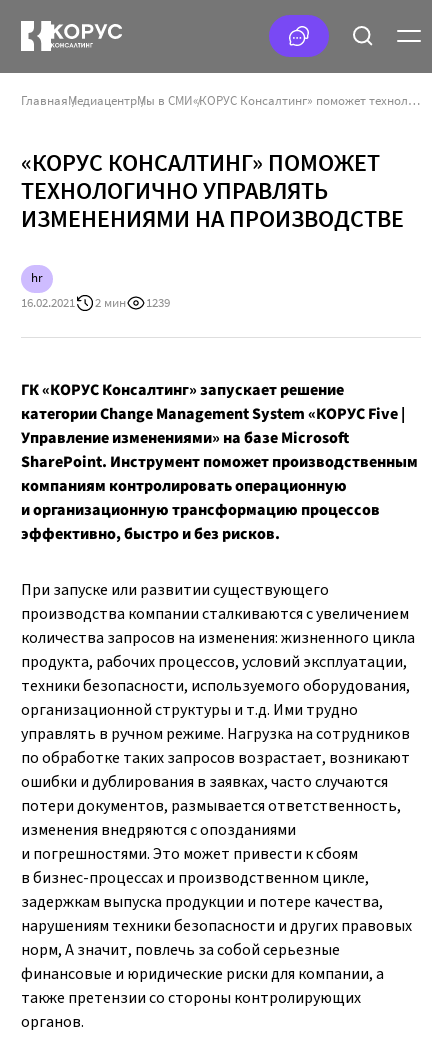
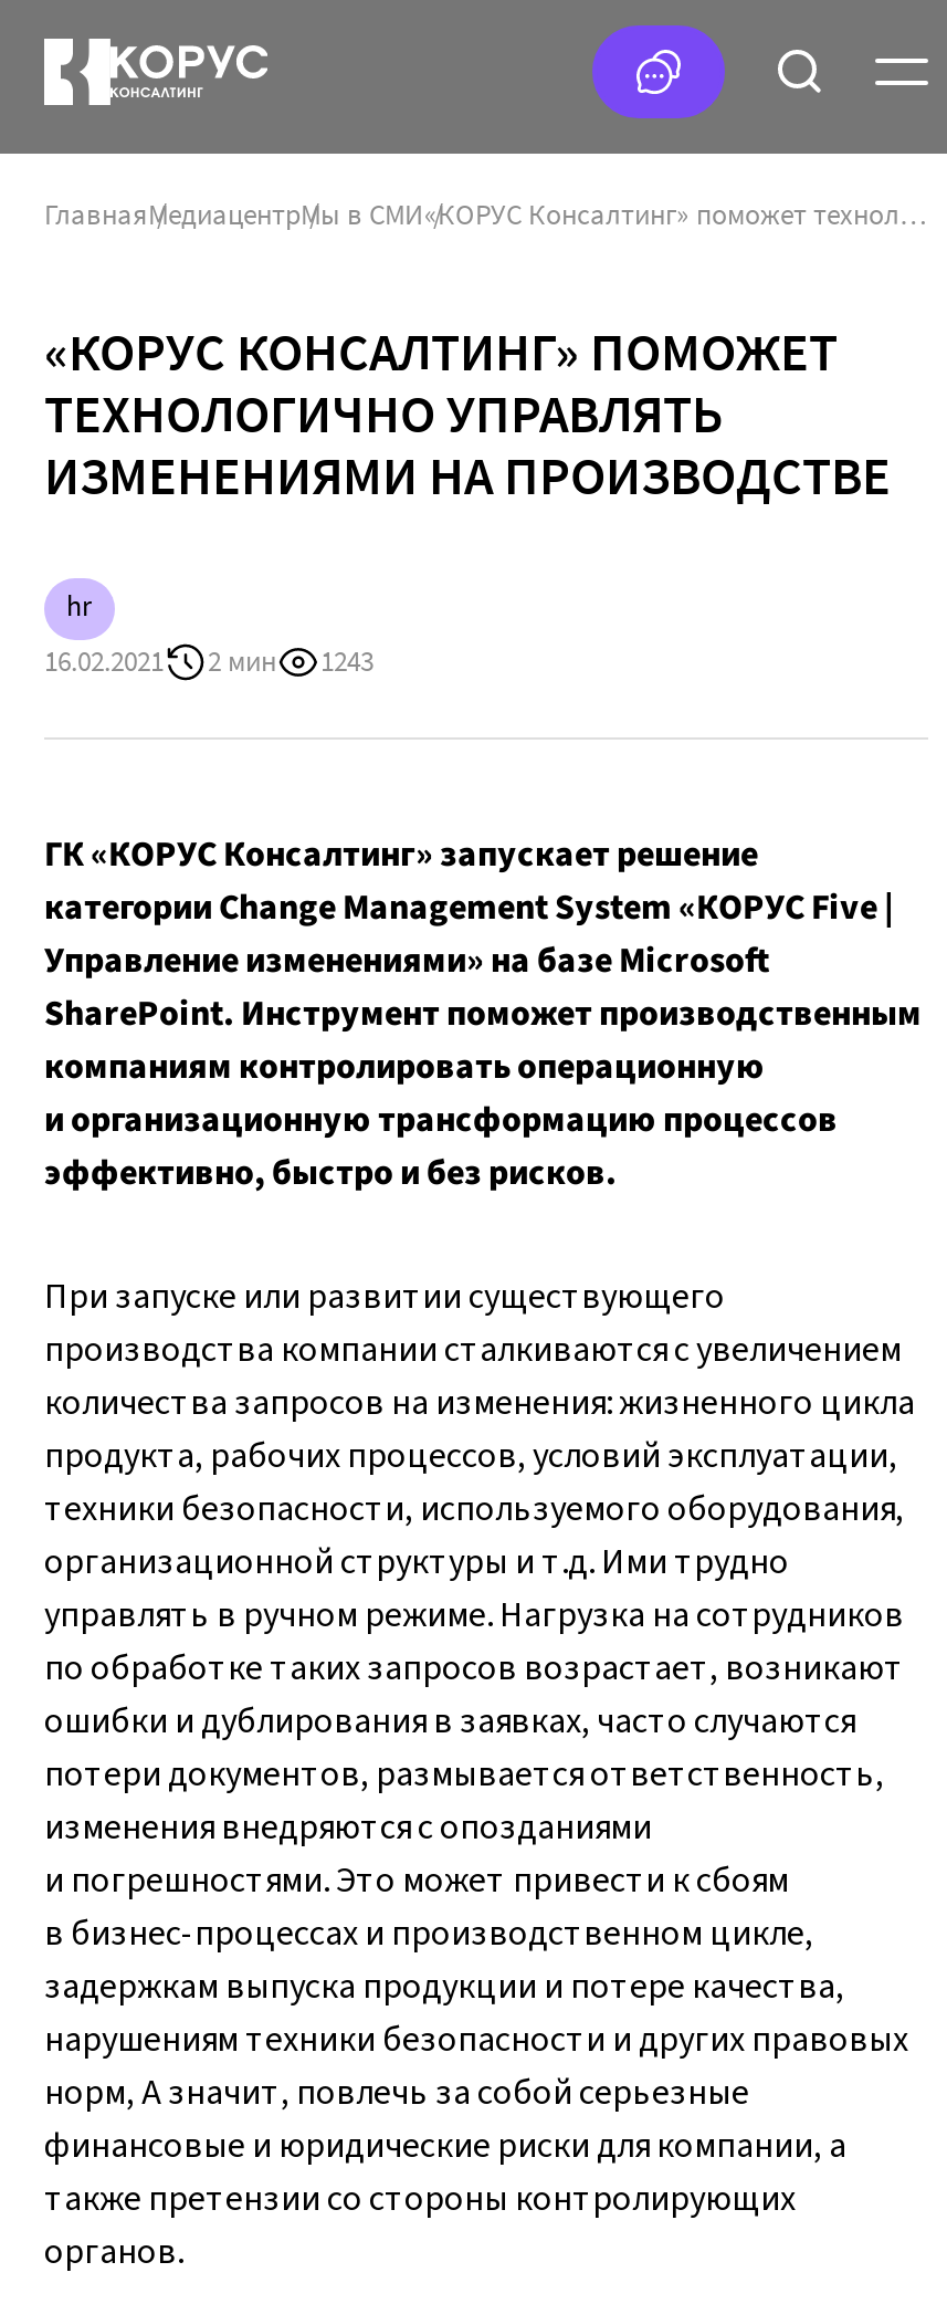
- 1239
+ 1243
